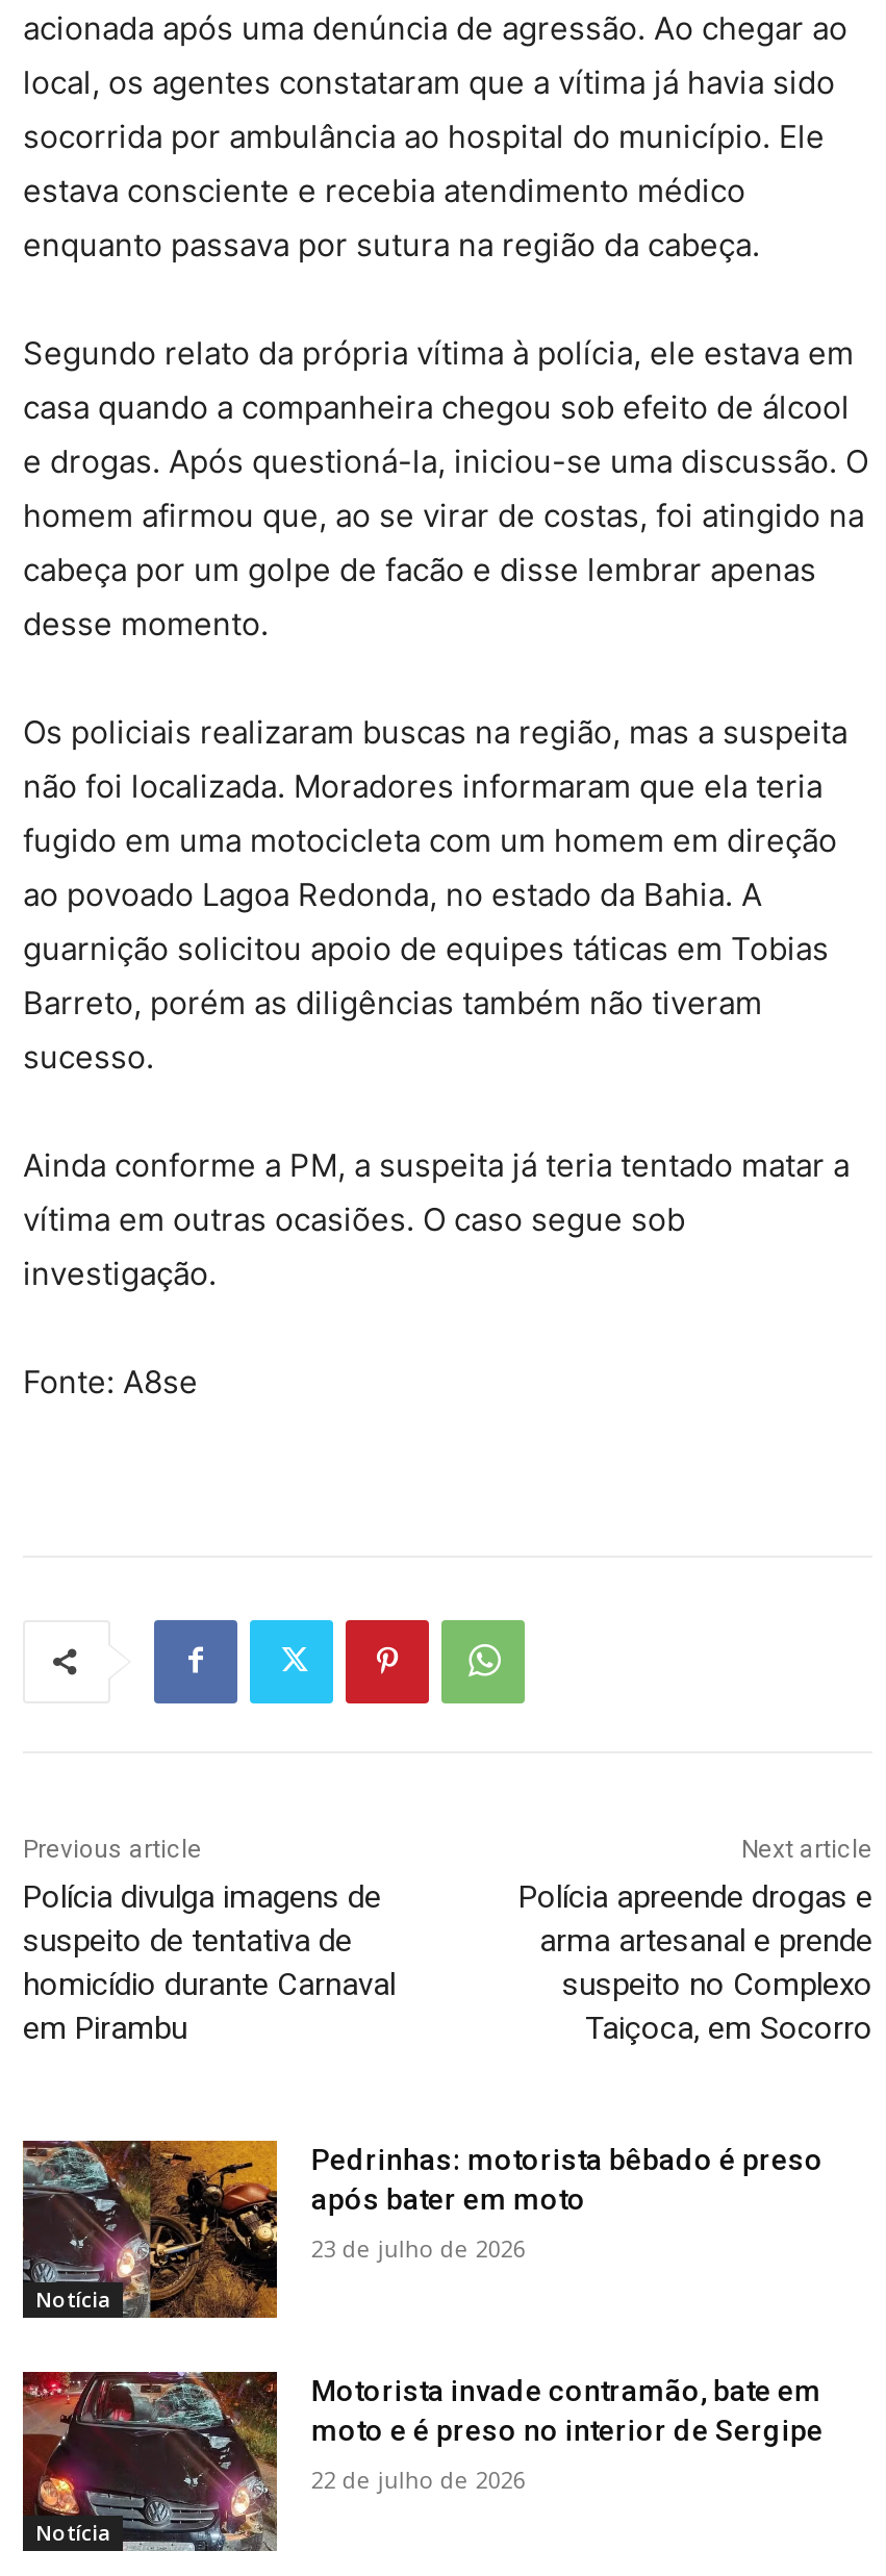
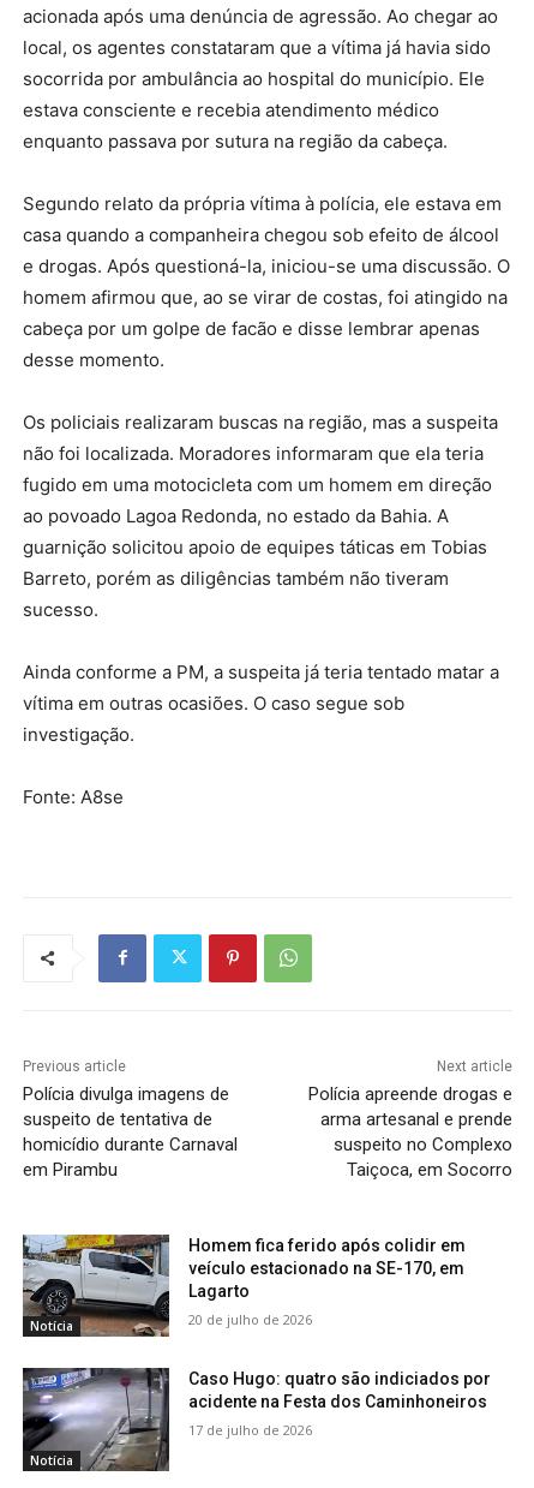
- [image]
- Pedrinhas: motorista bêbado é preso
- após bater em moto
+ [image]
+ Homem fica ferido após colidir em
+ veículo estacionado na SE-170, em
+ Lagarto

- 23 de julho de 2026
+ 20 de julho de 2026

- [image]
- Motorista invade contramão, bate em
- moto e é preso no interior de Sergipe
+ [image]
+ Caso Hugo: quatro são indiciados por
+ acidente na Festa dos Caminhoneiros

- 22 de julho de 2026
+ 17 de julho de 2026
